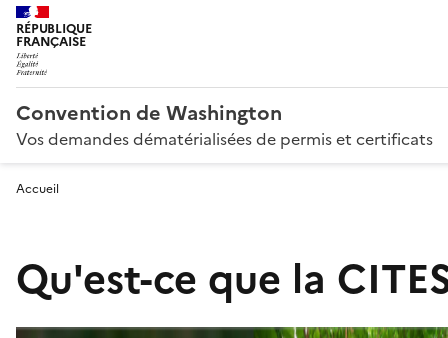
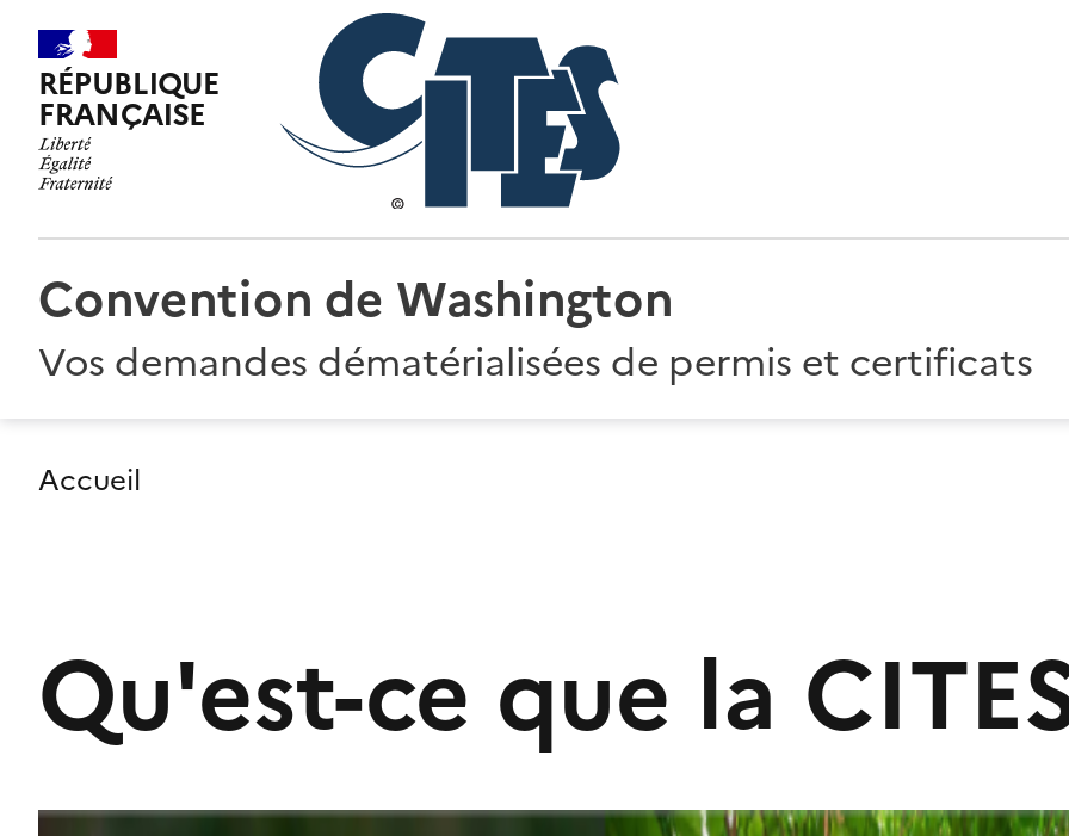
+ [image]
